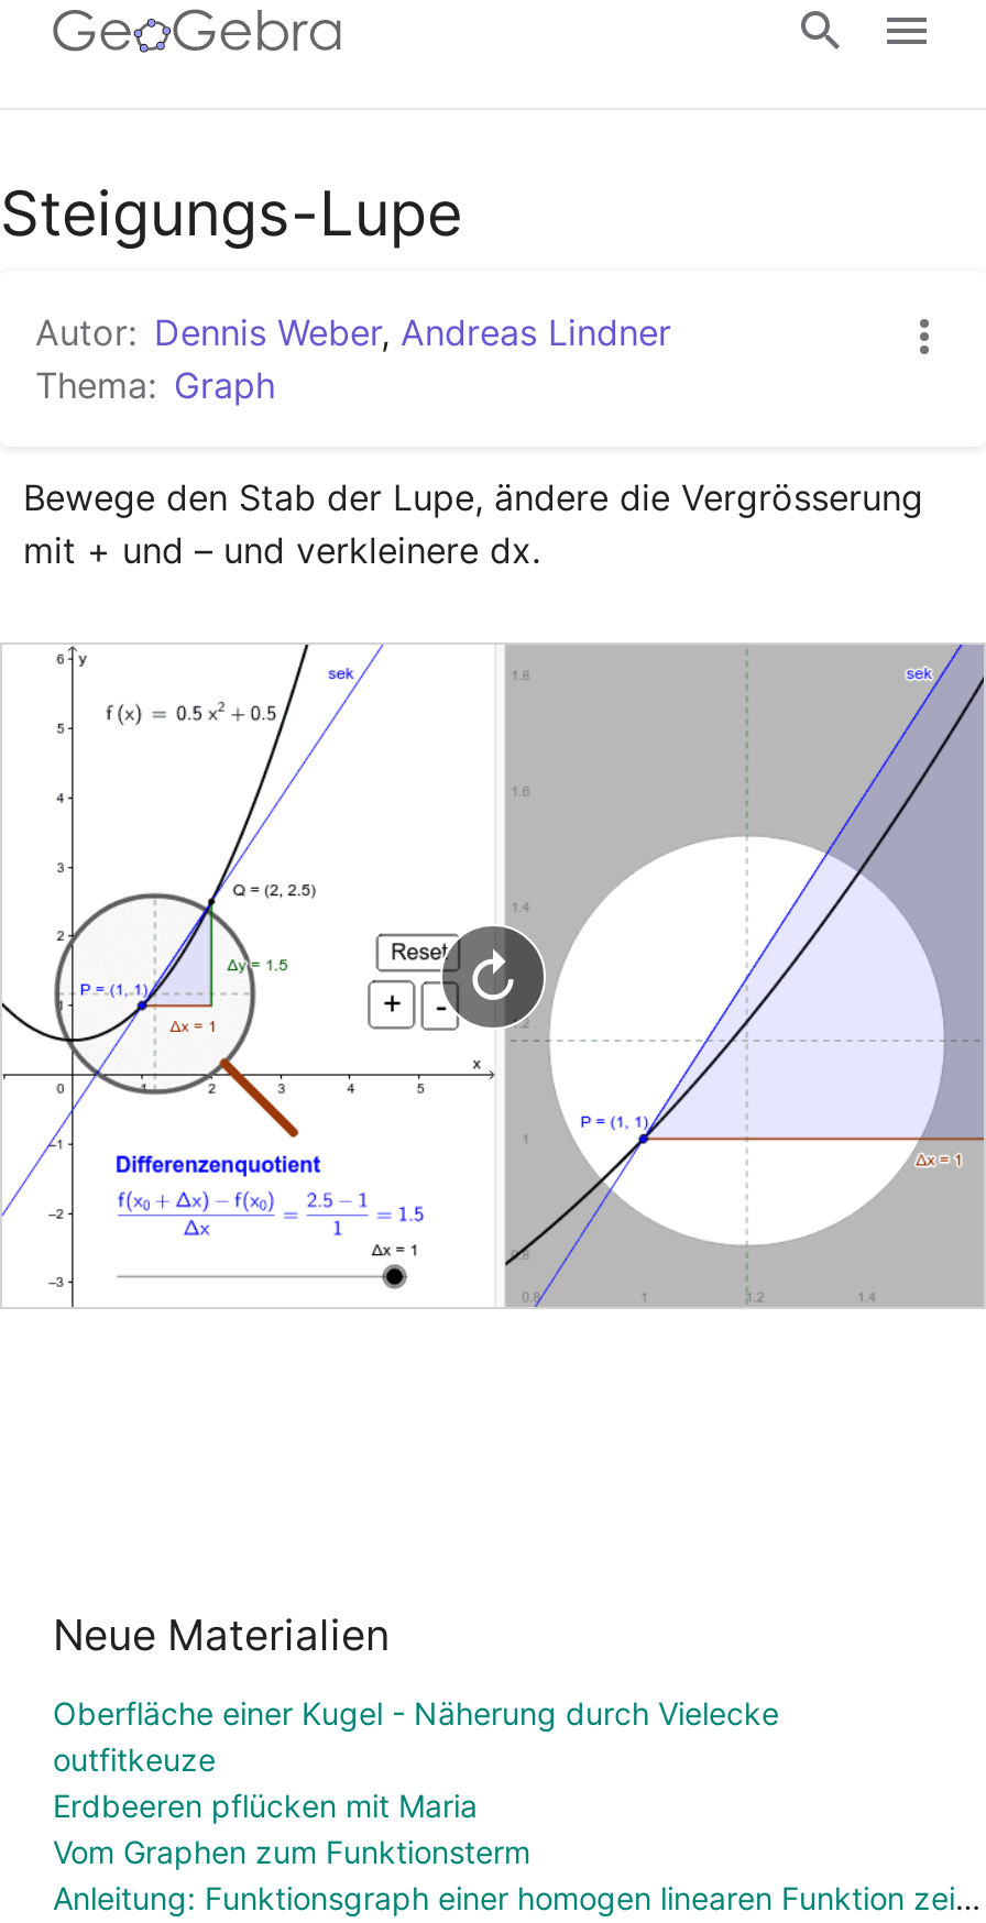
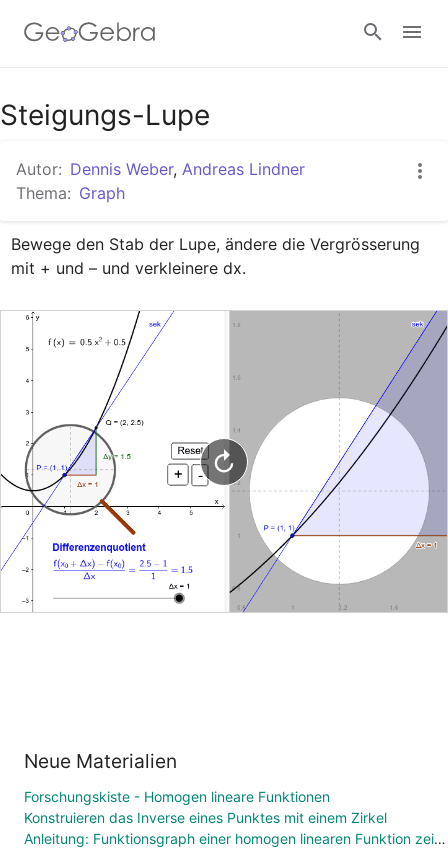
- Oberfläche einer Kugel - Näherung durch Vielecke
- outfitkeuze
- Erdbeeren pflücken mit Maria
- Vom Graphen zum Funktionsterm
+ Forschungskiste - Homogen lineare Funktionen
+ Konstruieren das Inverse eines Punktes mit einem Zirkel
